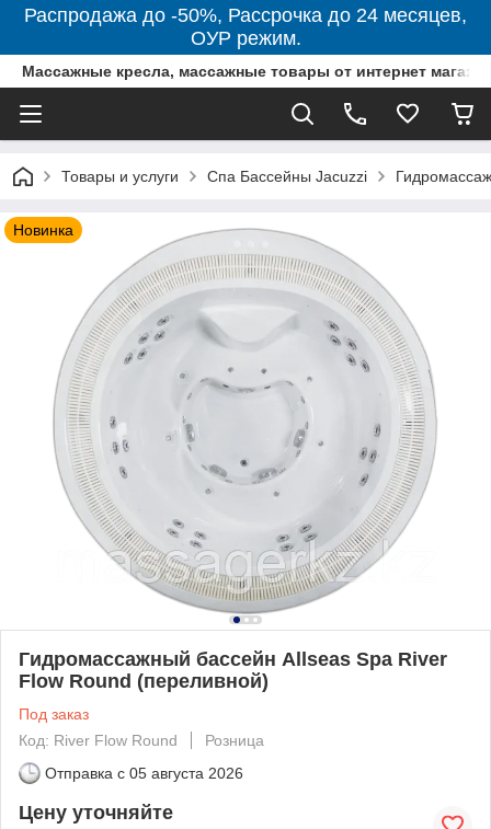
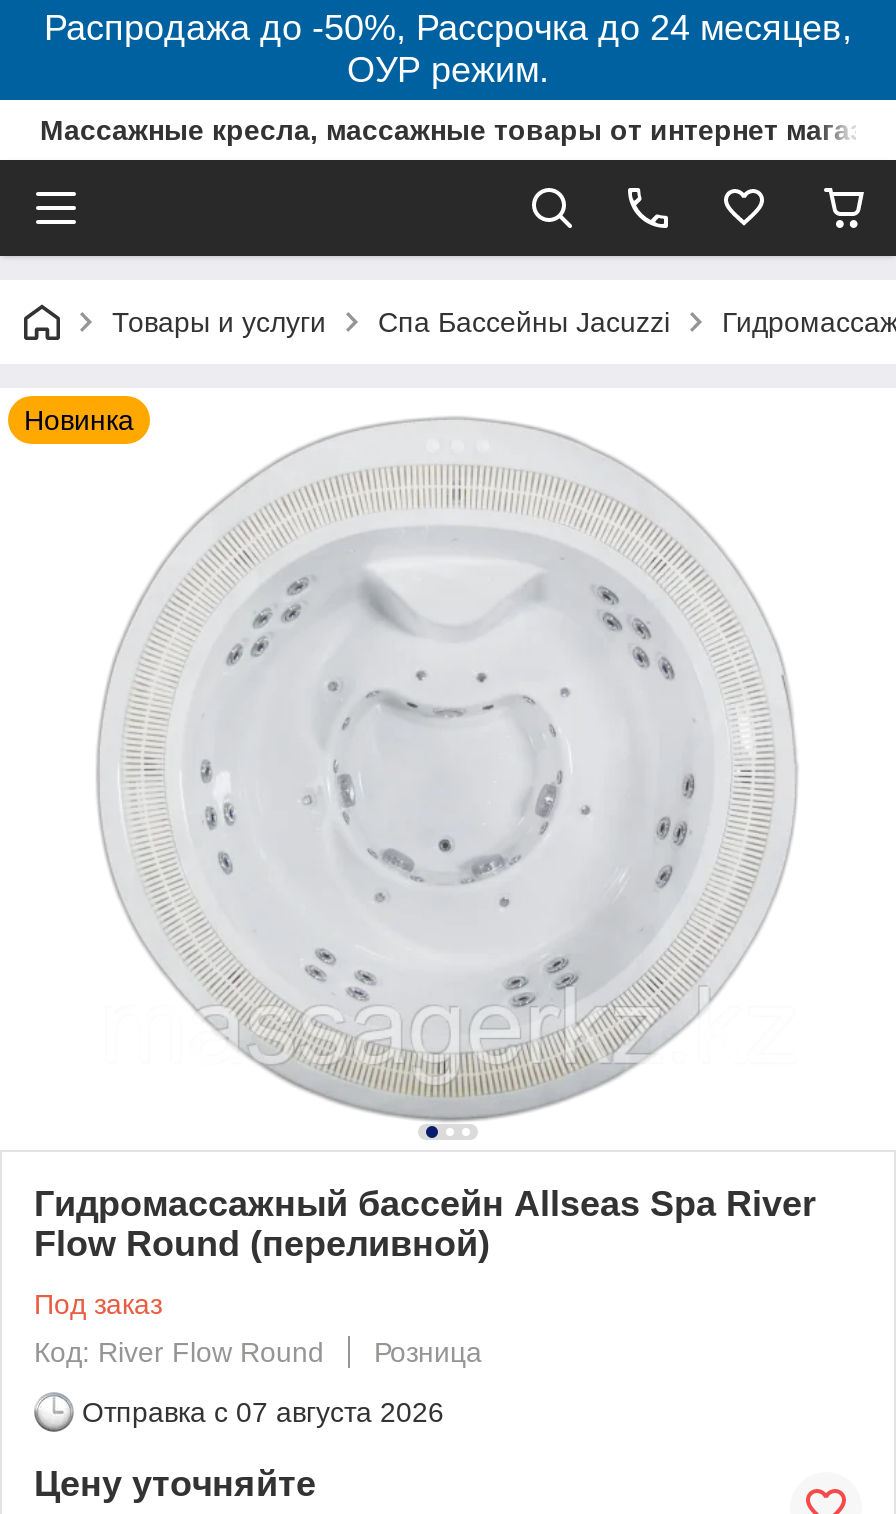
- Отправка с 05 августа 2026
+ Отправка с 07 августа 2026
